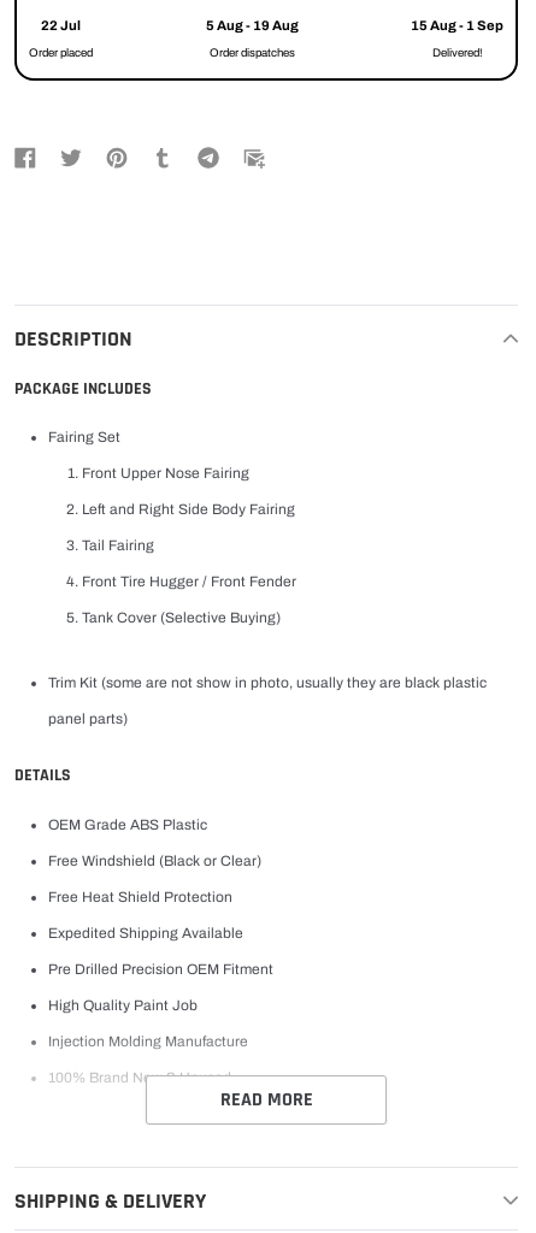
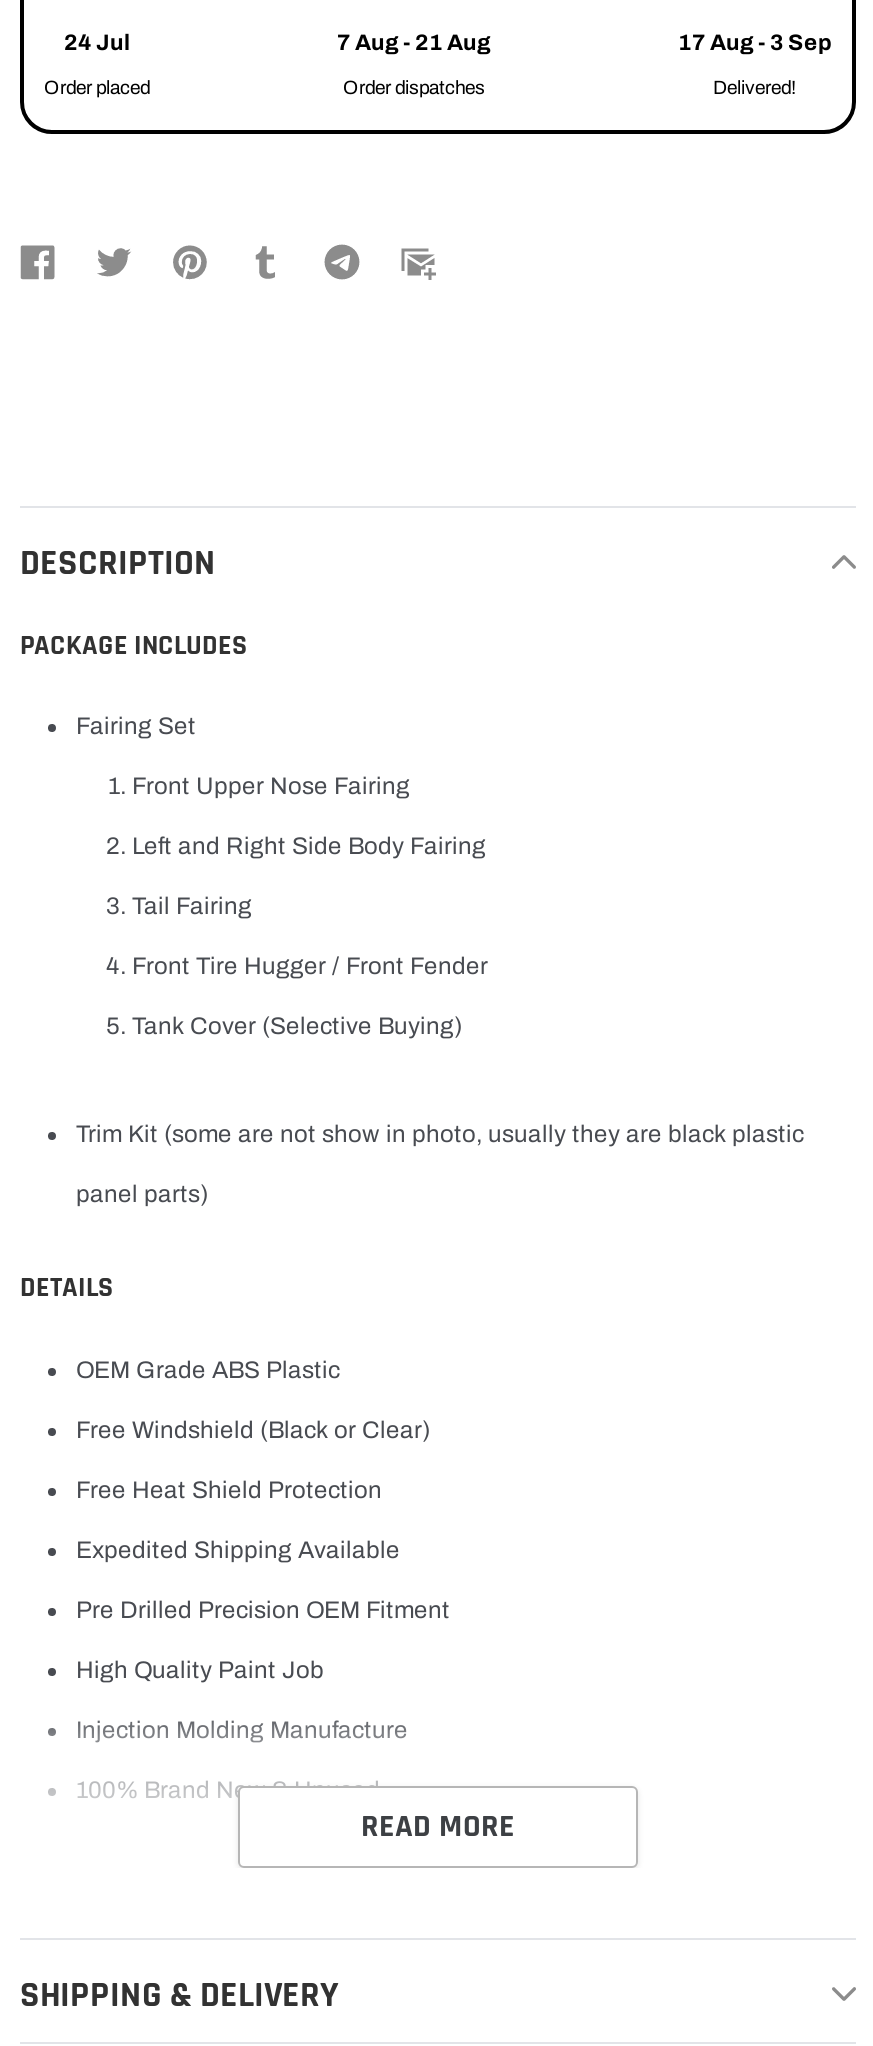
- 22 Jul
+ 24 Jul

- 5 Aug - 19 Aug
+ 7 Aug - 21 Aug

- 15 Aug - 1 Sep
+ 17 Aug - 3 Sep
